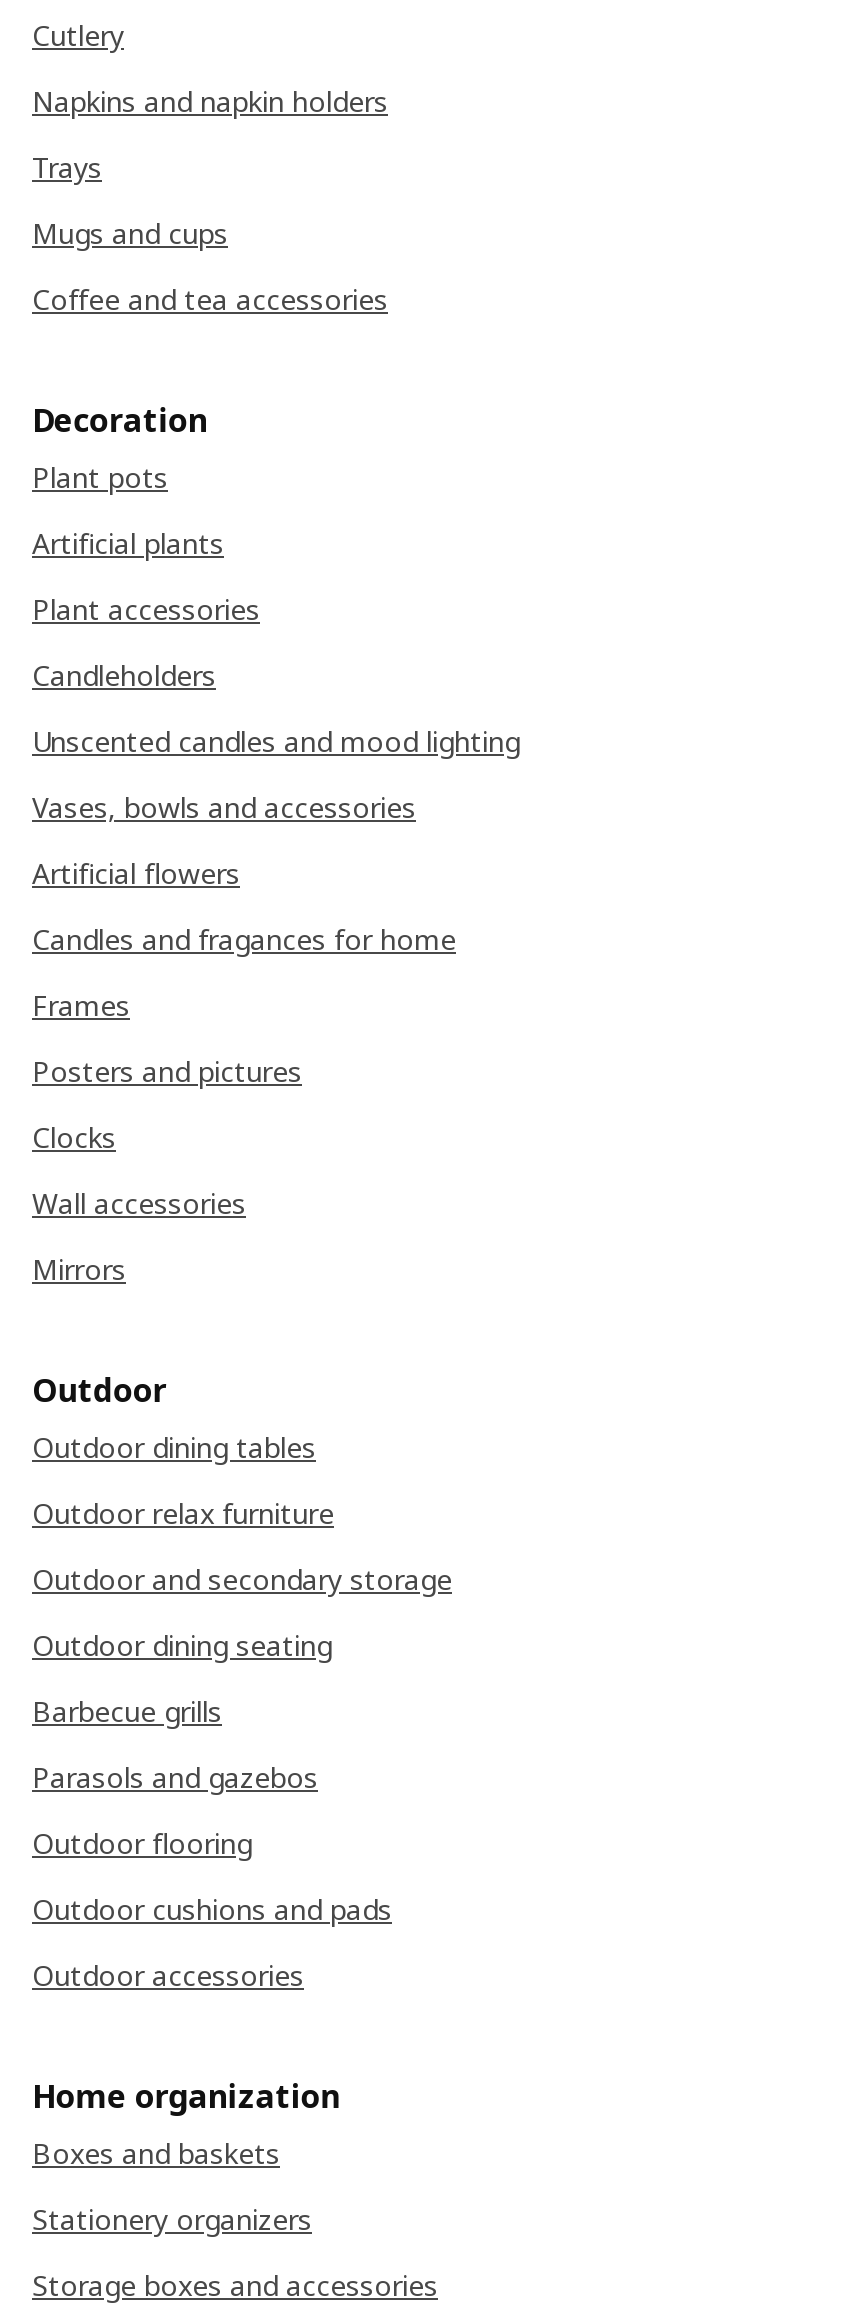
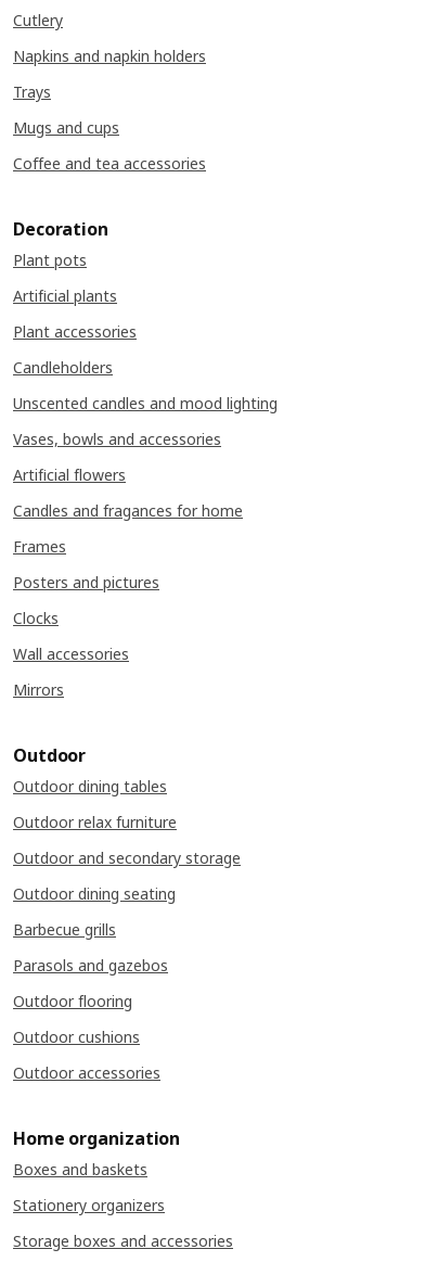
- Outdoor cushions and pads
+ Outdoor cushions
